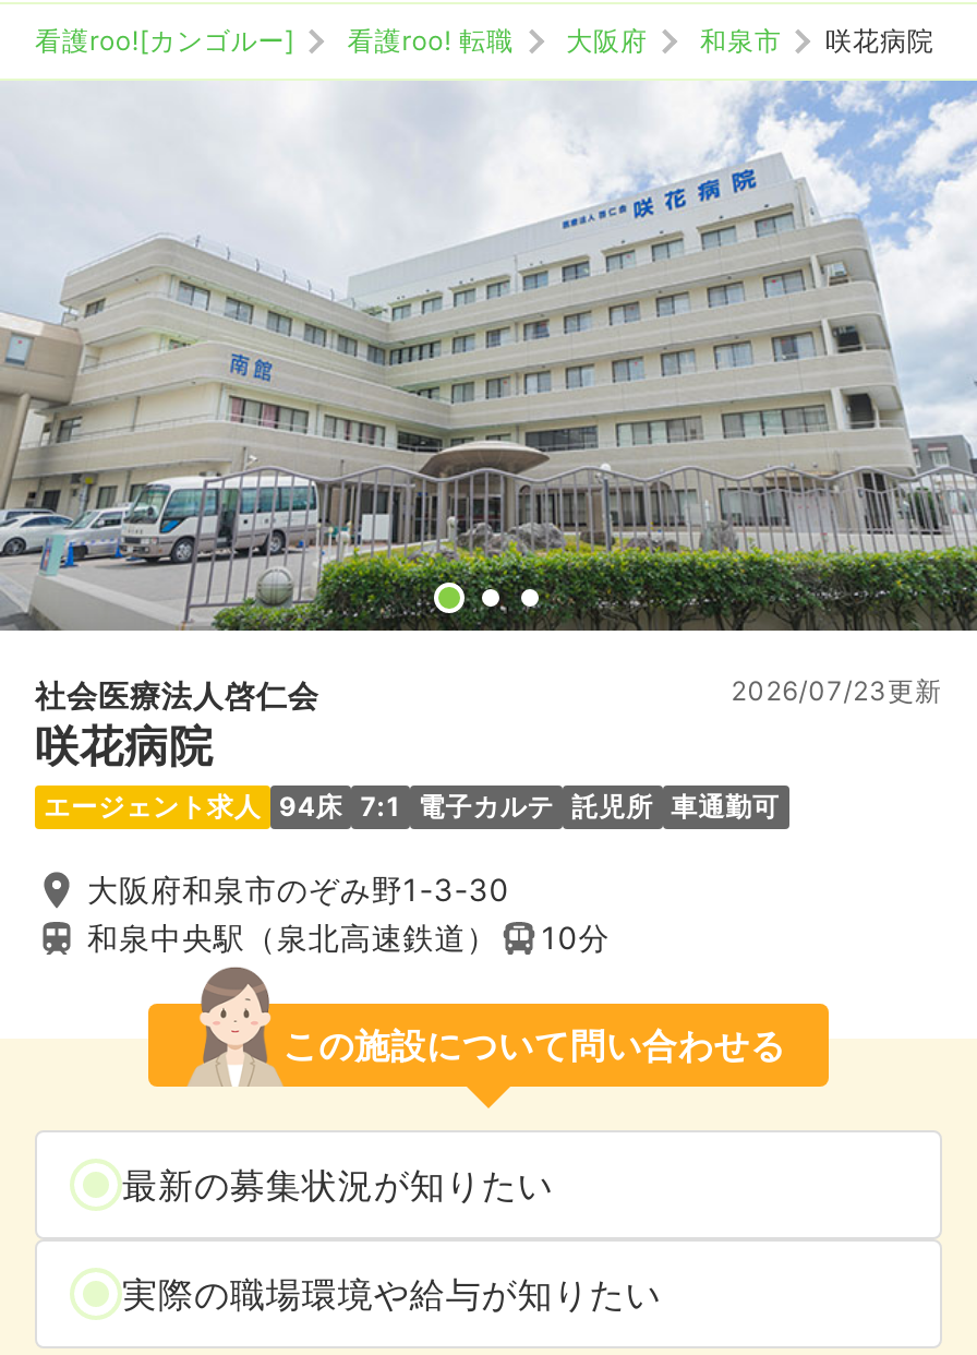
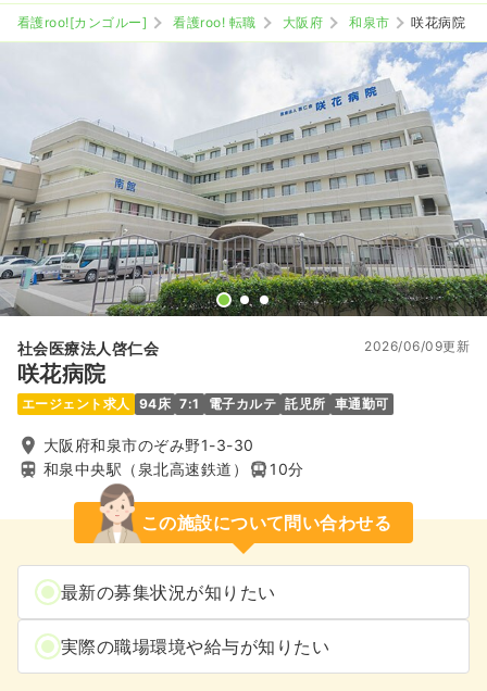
- 2026/07/23更新
+ 2026/06/09更新
